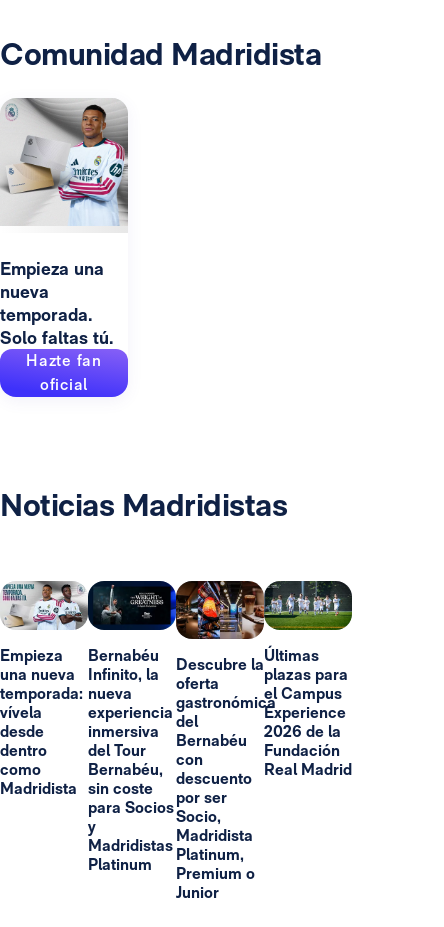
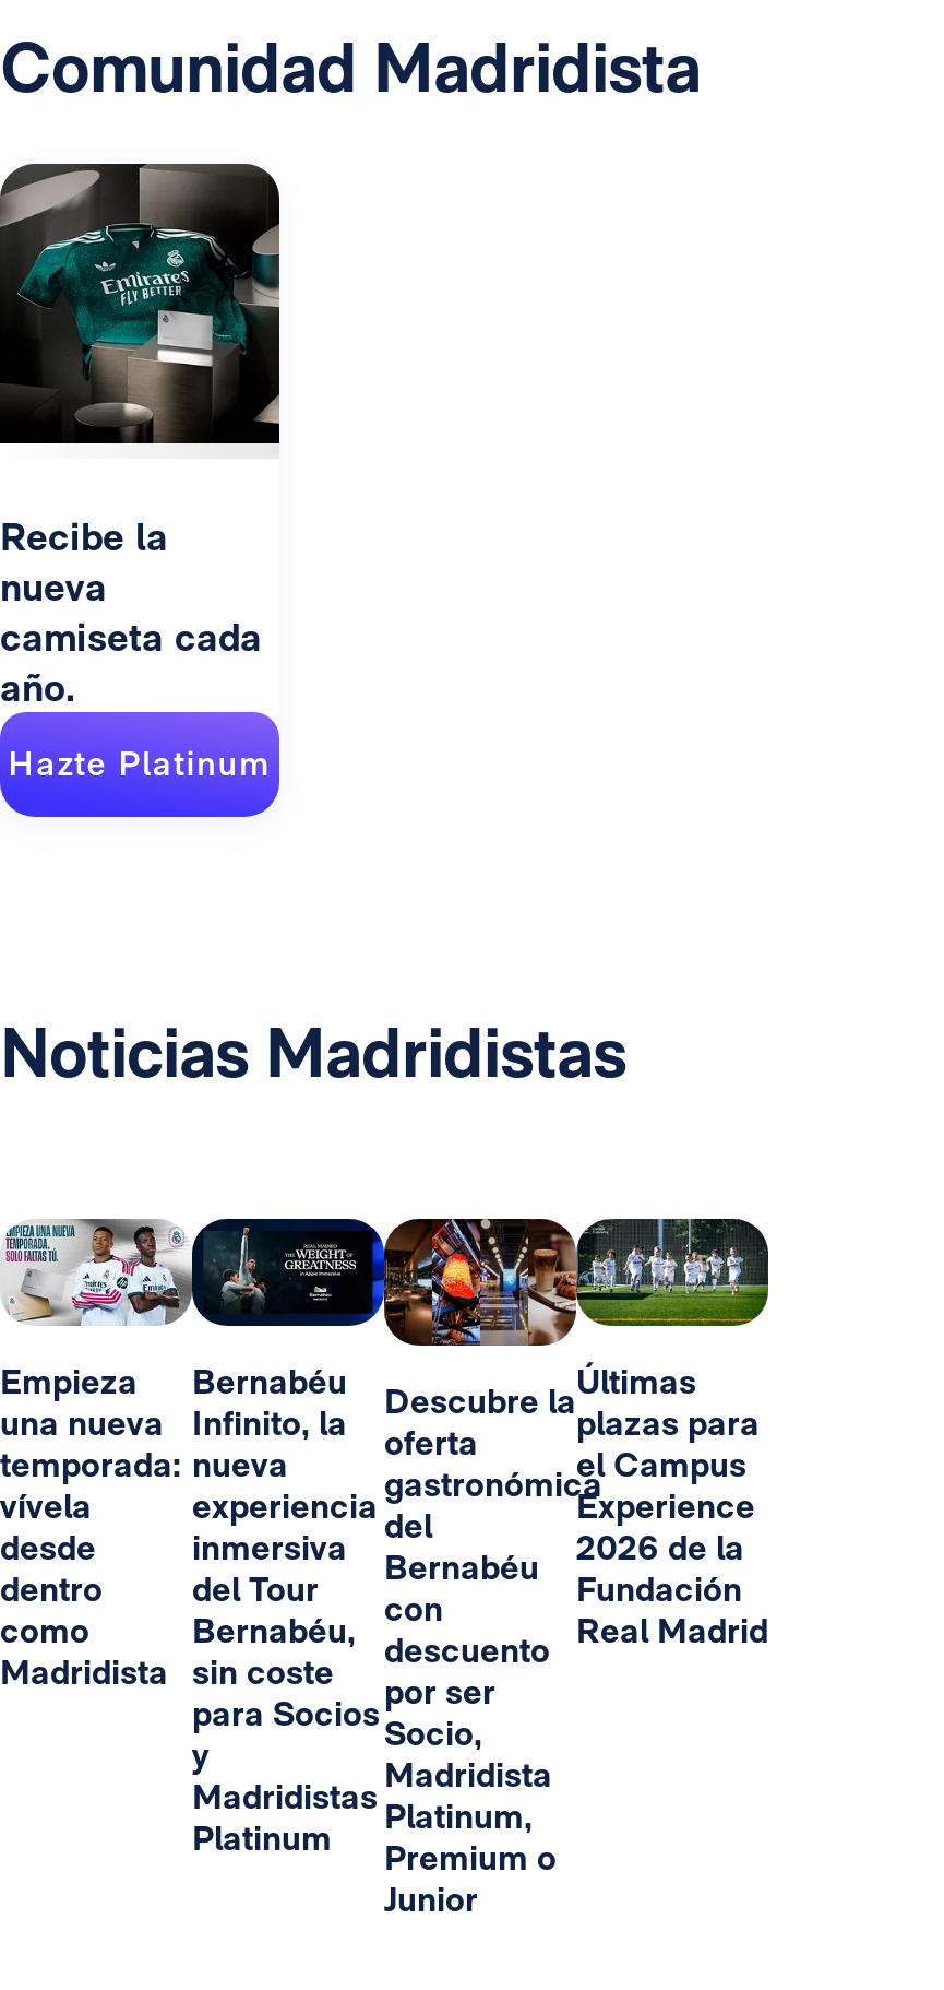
- [image]
- Empieza una
+ [image]
+ Recibe la

- temporada.
- Solo faltas tú.
- Hazte fan
- oficial
+ camiseta cada
+ año.
+ Hazte Platinum
